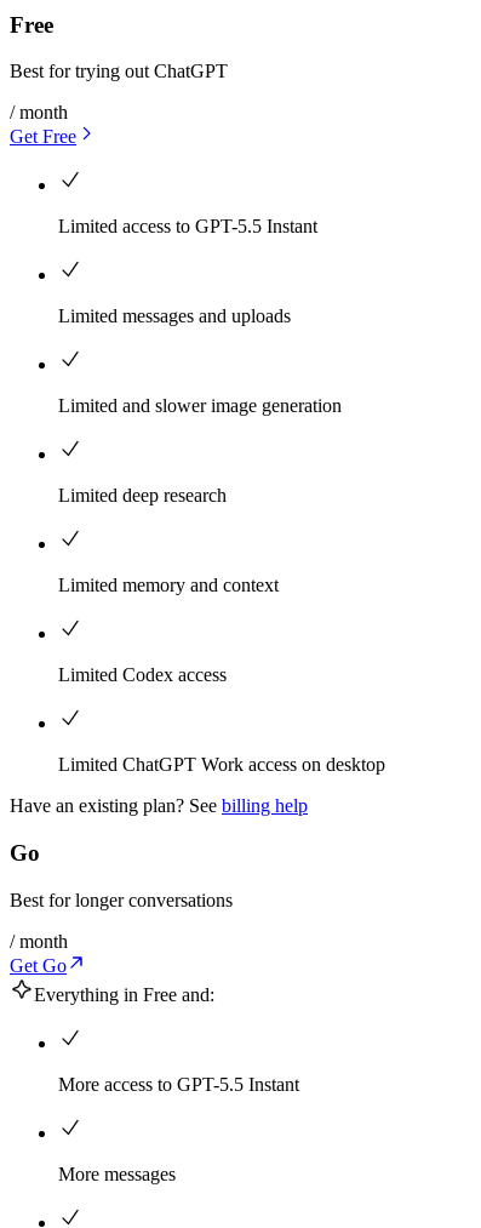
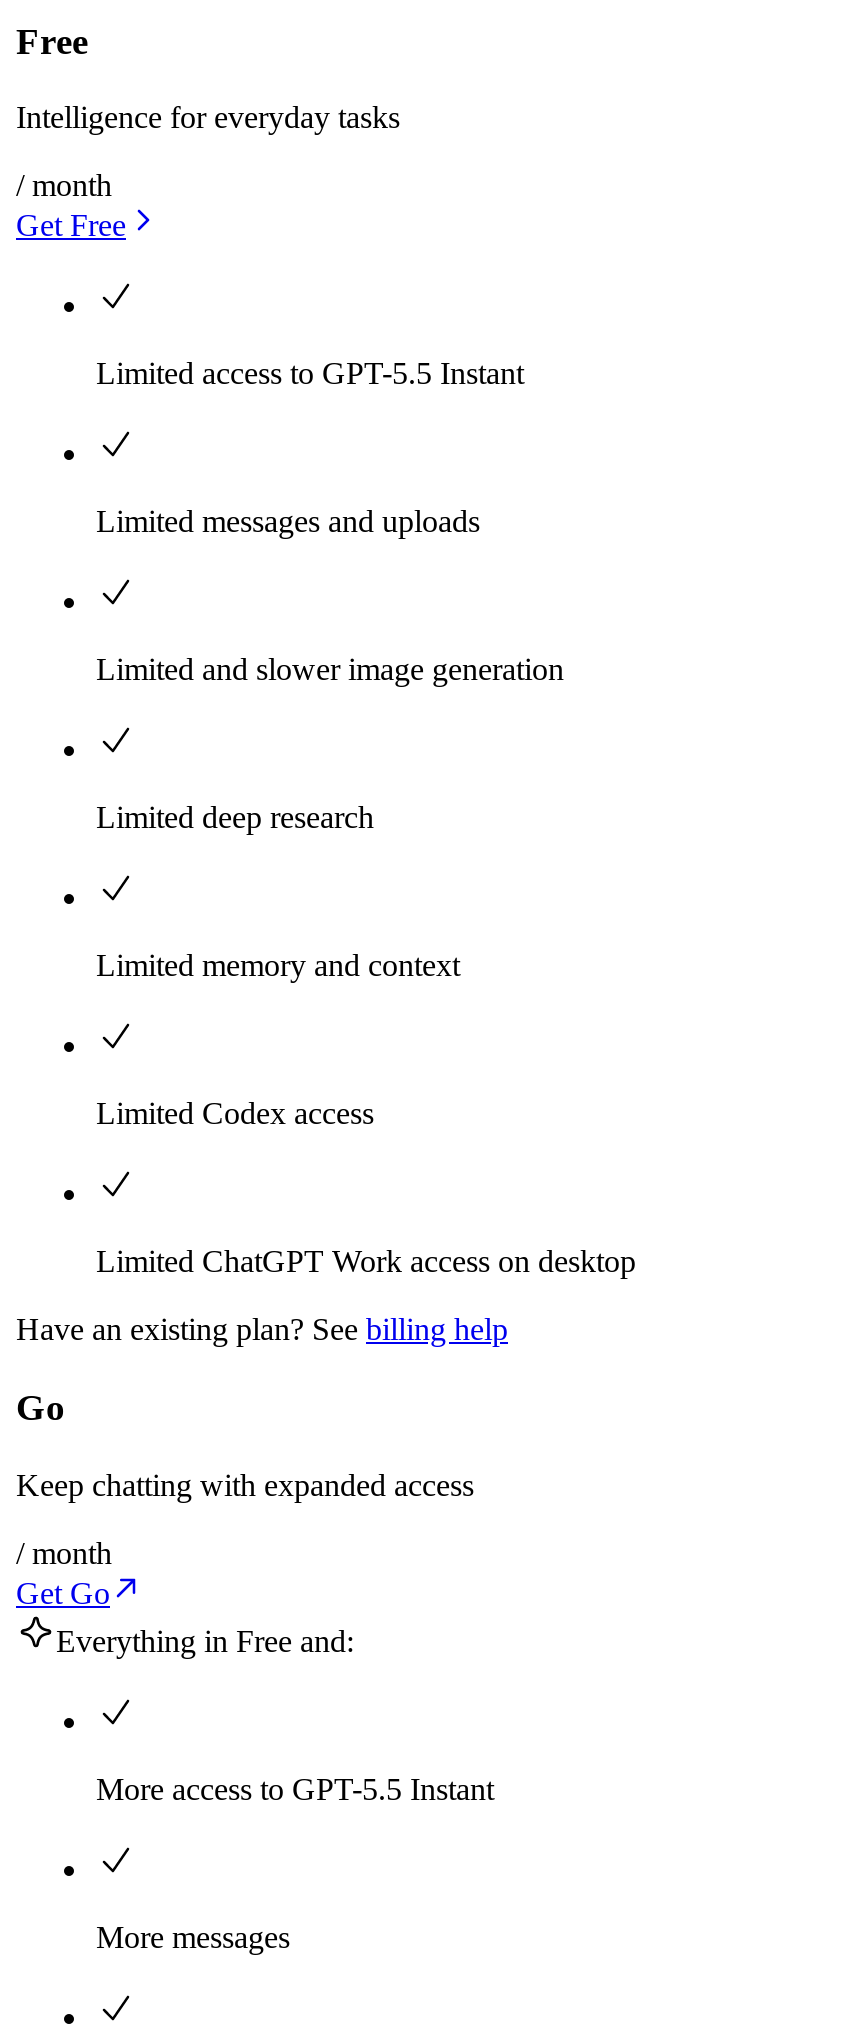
- Best for trying out ChatGPT
+ Intelligence for everyday tasks

- Best for longer conversations
+ Keep chatting with expanded access
